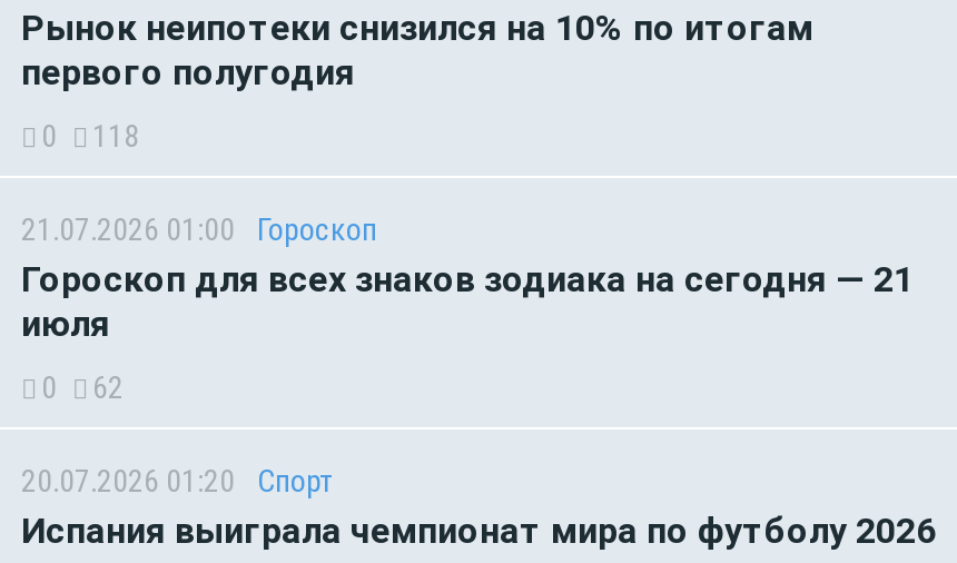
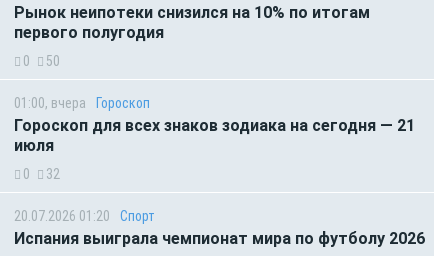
- 0 118
+ 0 50

- 21.07.2026 01:00 Гороскоп
+ 01:00, вчера Гороскоп

- 0 62
+ 0 32
